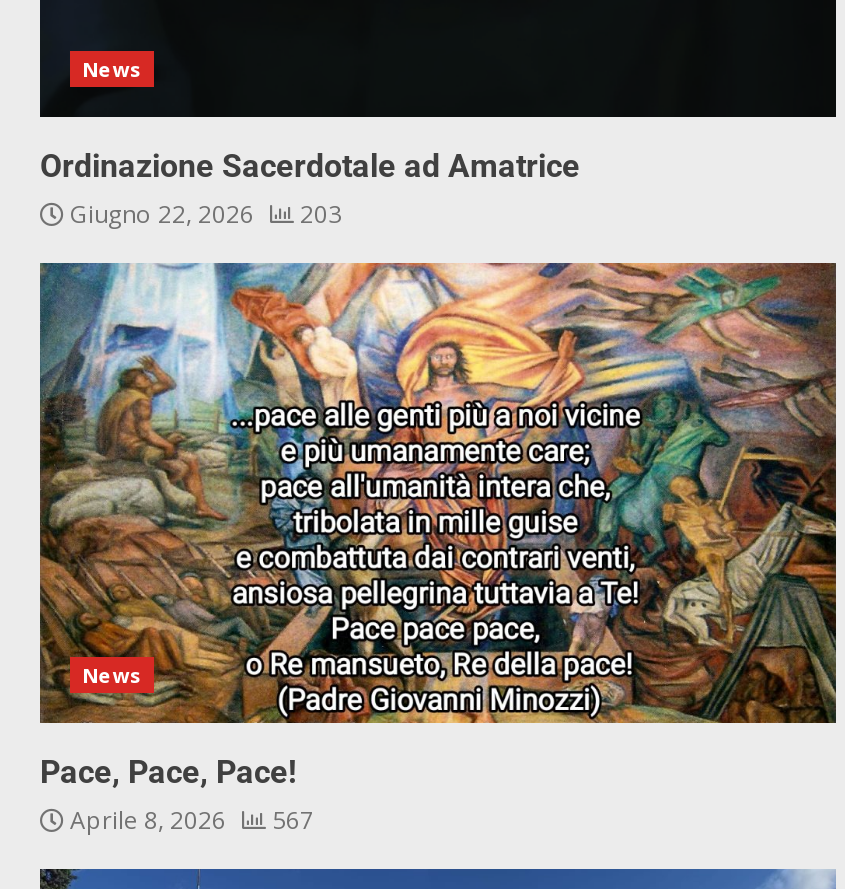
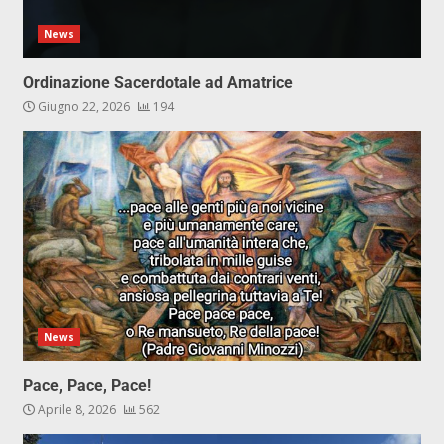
- Giugno 22, 2026 203
+ Giugno 22, 2026 194

- Aprile 8, 2026 567
+ Aprile 8, 2026 562
